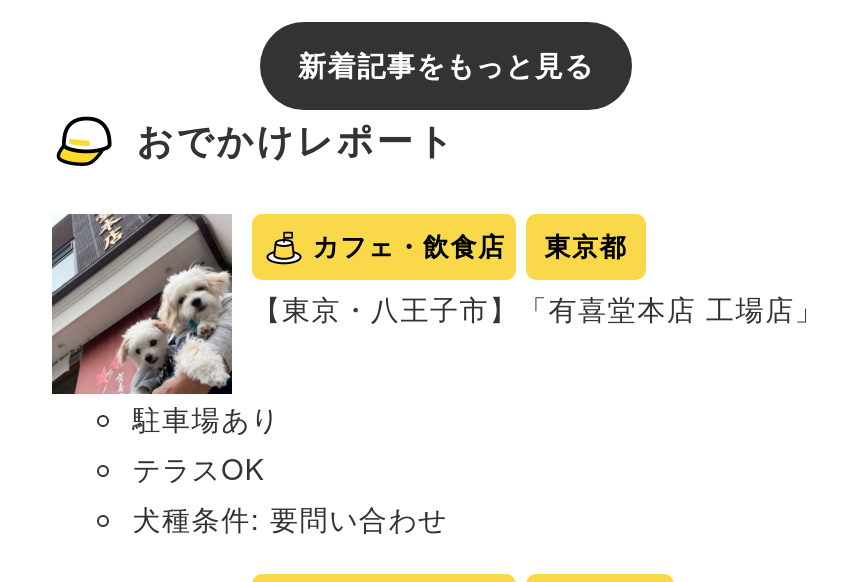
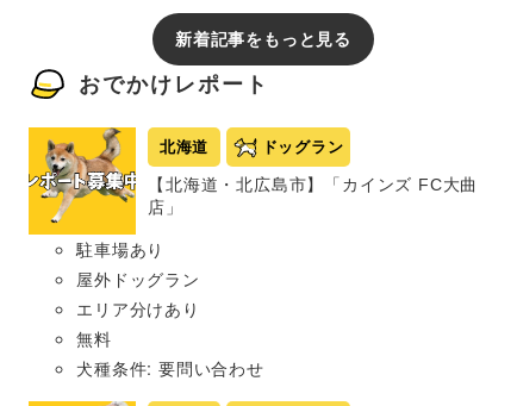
- [image]
- 【東京・八王子市】「有喜堂本店 工場店」
+ [image]
+ 【北海道・北広島市】「カインズ FC大曲
+ 店」

- カフェ・飲食店
- 東京都
+ 北海道
+ ドッグラン

- テラスOK
+ 屋外ドッグラン
+ エリア分けあり
+ 無料
